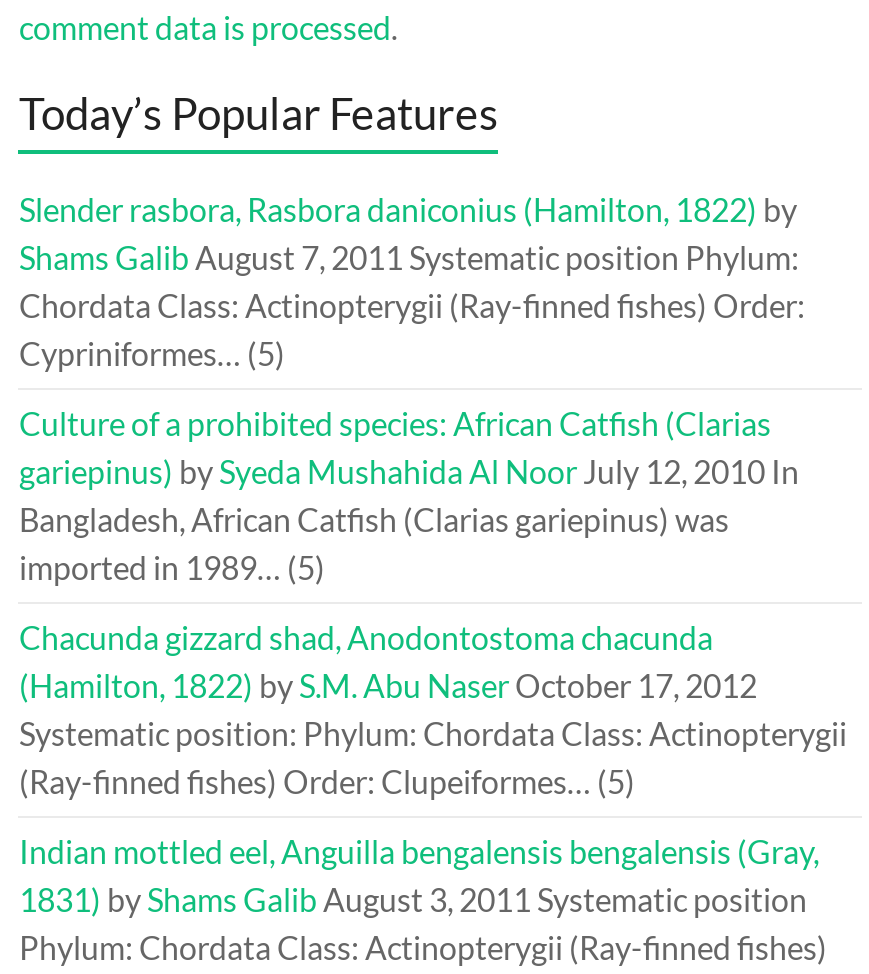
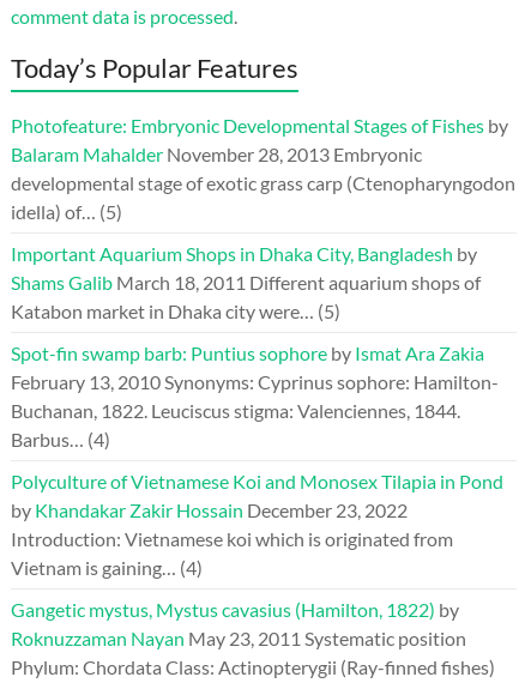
- Slender rasbora, Rasbora daniconius (Hamilton, 1822) by
- Shams Galib August 7, 2011 Systematic position Phylum:
- Chordata Class: Actinopterygii (Ray-finned fishes) Order:
- Cypriniformes… (5)
- Culture of a prohibited species: African Catfish (Clarias
- gariepinus) by Syeda Mushahida Al Noor July 12, 2010 In
- Bangladesh, African Catfish (Clarias gariepinus) was
- imported in 1989… (5)
- Chacunda gizzard shad, Anodontostoma chacunda
- (Hamilton, 1822) by S.M. Abu Naser October 17, 2012
- Systematic position: Phylum: Chordata Class: Actinopterygii
- (Ray-finned fishes) Order: Clupeiformes… (5)
- Indian mottled eel, Anguilla bengalensis bengalensis (Gray,
- 1831) by Shams Galib August 3, 2011 Systematic position
+ Photofeature: Embryonic Developmental Stages of Fishes by
+ Balaram Mahalder November 28, 2013 Embryonic
+ developmental stage of exotic grass carp (Ctenopharyngodon
+ idella) of… (5)
+ Important Aquarium Shops in Dhaka City, Bangladesh by
+ Shams Galib March 18, 2011 Different aquarium shops of
+ Katabon market in Dhaka city were… (5)
+ Spot-fin swamp barb: Puntius sophore by Ismat Ara Zakia
+ February 13, 2010 Synonyms: Cyprinus sophore: Hamilton-
+ Buchanan, 1822. Leuciscus stigma: Valenciennes, 1844.
+ Barbus… (4)
+ Polyculture of Vietnamese Koi and Monosex Tilapia in Pond
+ by Khandakar Zakir Hossain December 23, 2022
+ Introduction: Vietnamese koi which is originated from
+ Vietnam is gaining… (4)
+ Gangetic mystus, Mystus cavasius (Hamilton, 1822) by
+ Roknuzzaman Nayan May 23, 2011 Systematic position
